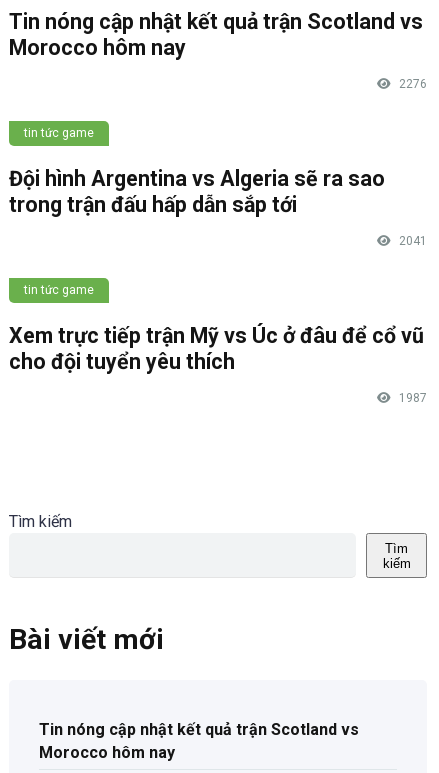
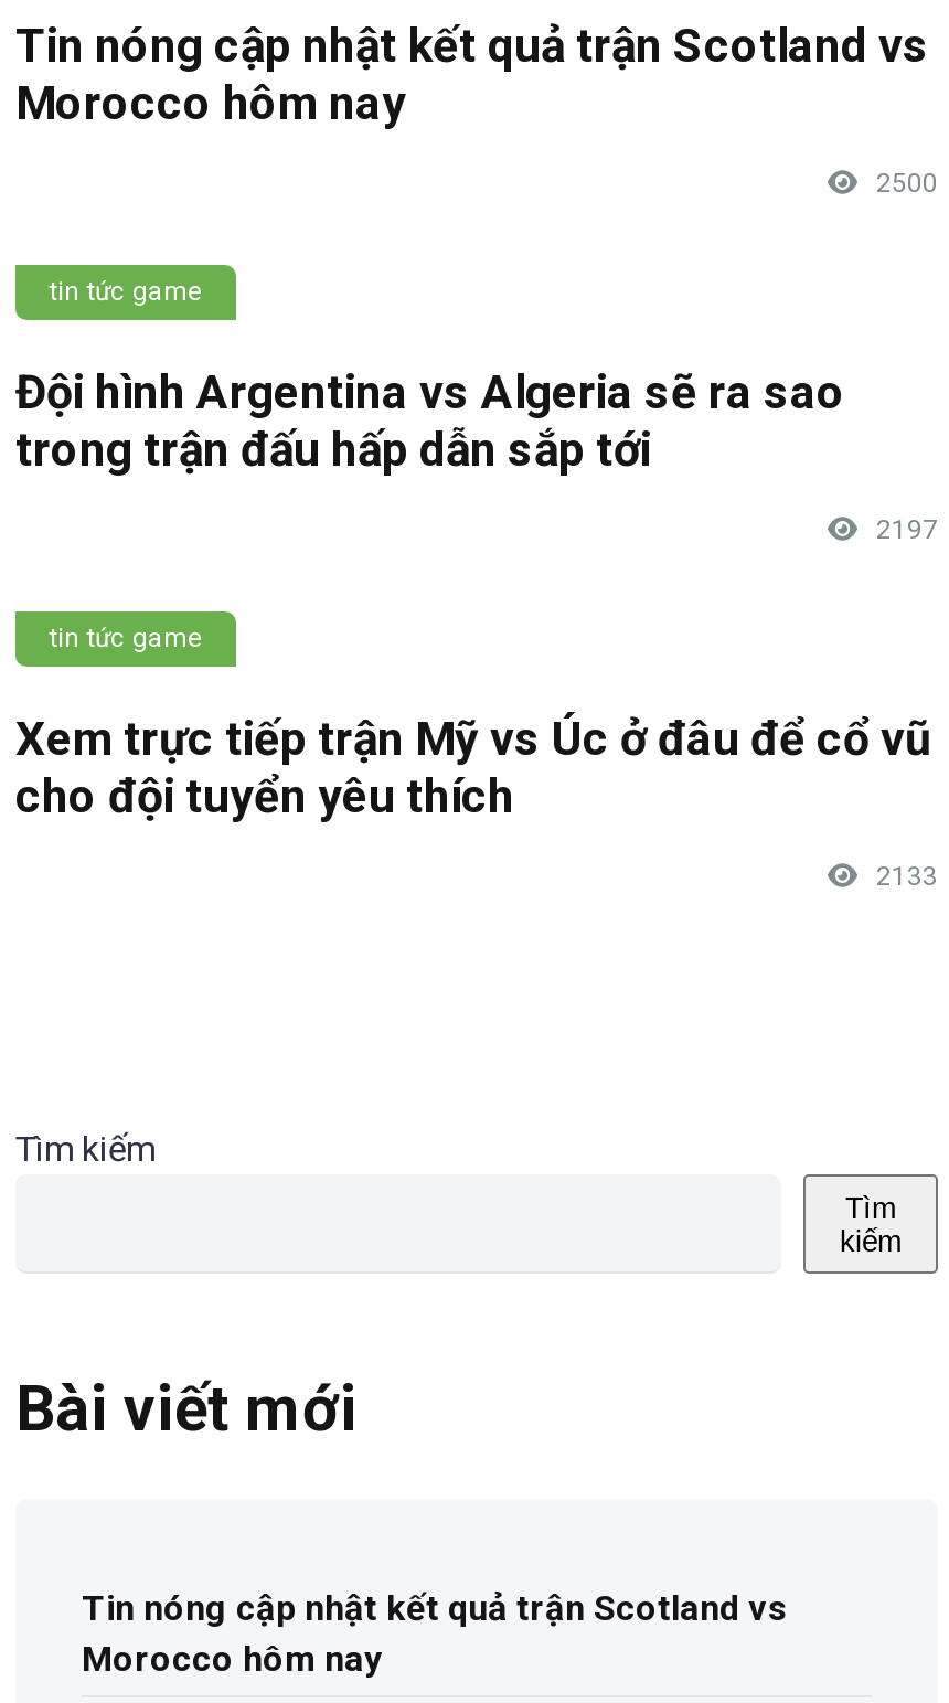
- 2276
+ 2500

- 2041
+ 2197

- 1987
+ 2133
